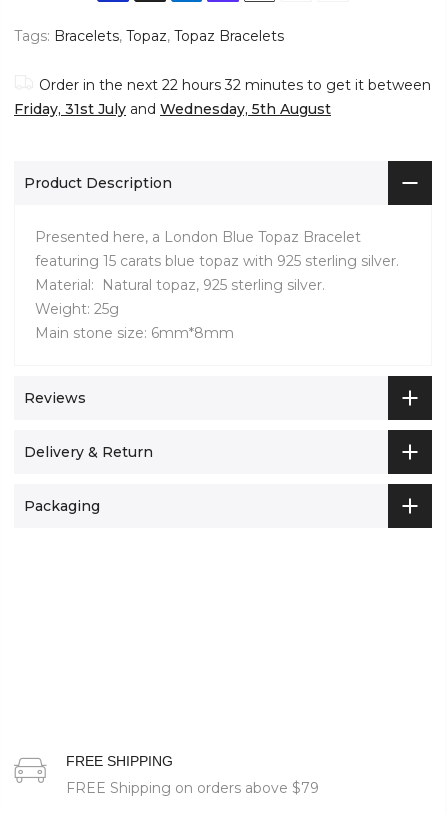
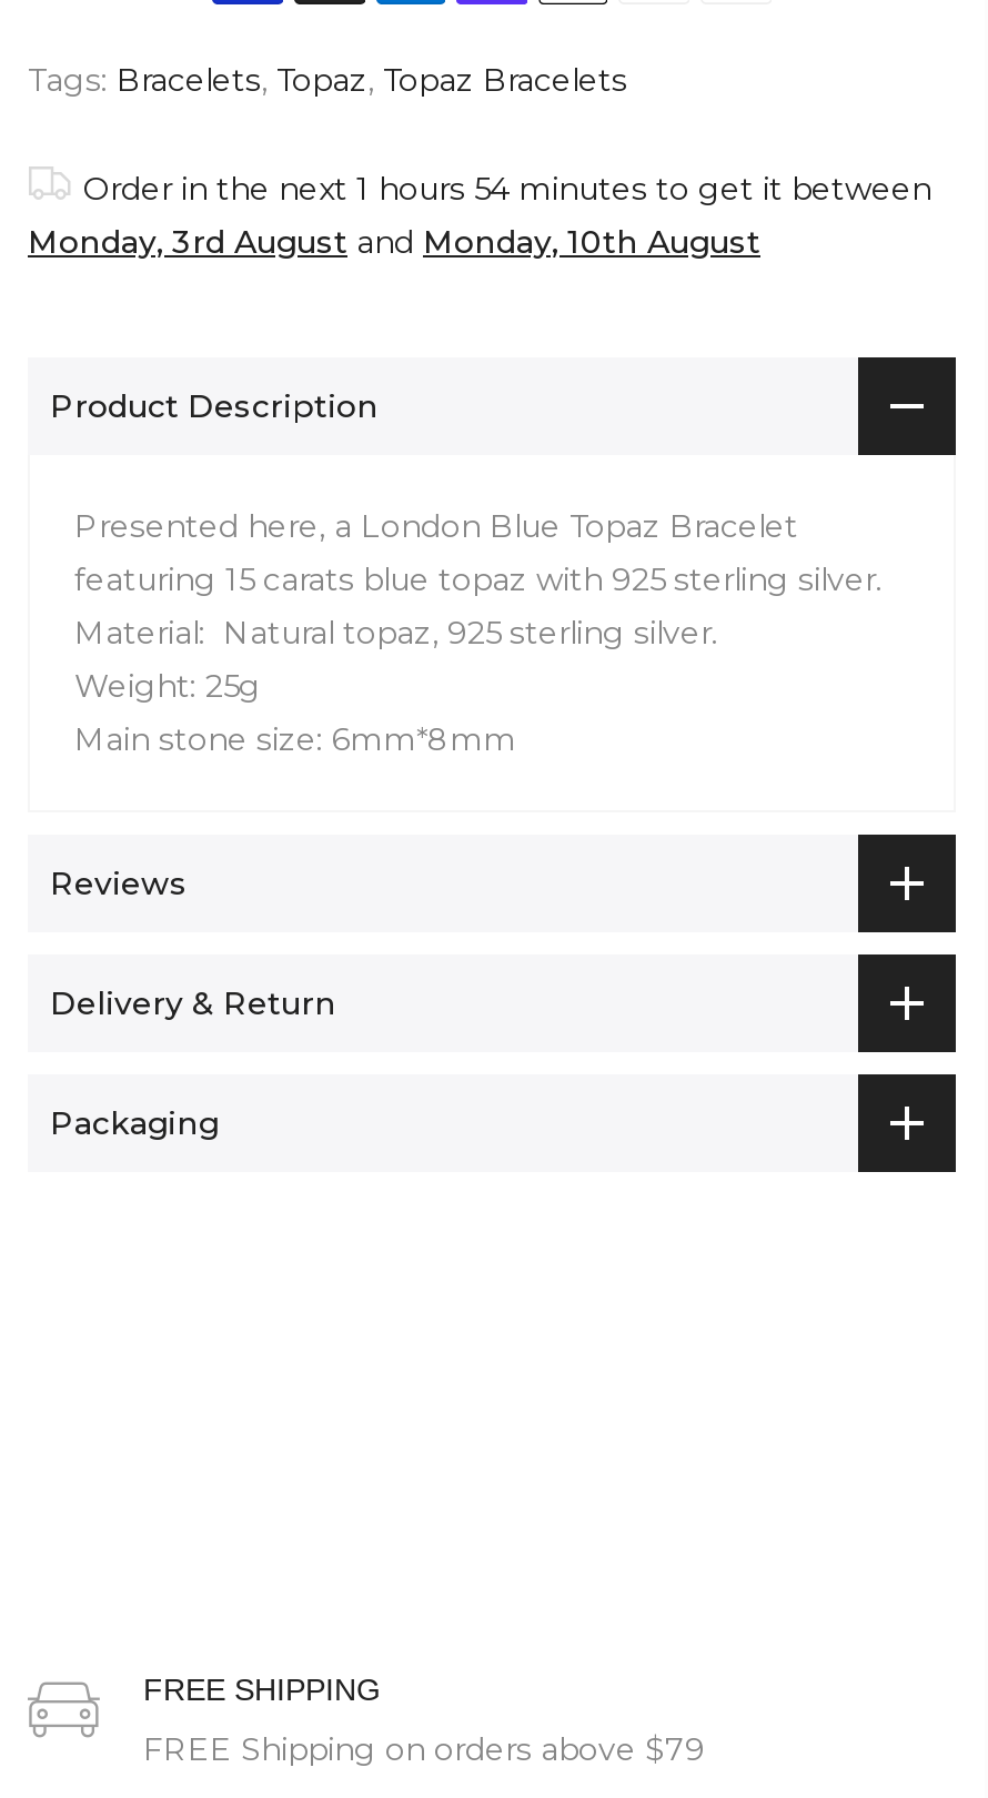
- Order in the next 22 hours 32 minutes to get it between
+ Order in the next 1 hours 54 minutes to get it between

- Friday, 31st July and Wednesday, 5th August
+ Monday, 3rd August and Monday, 10th August
